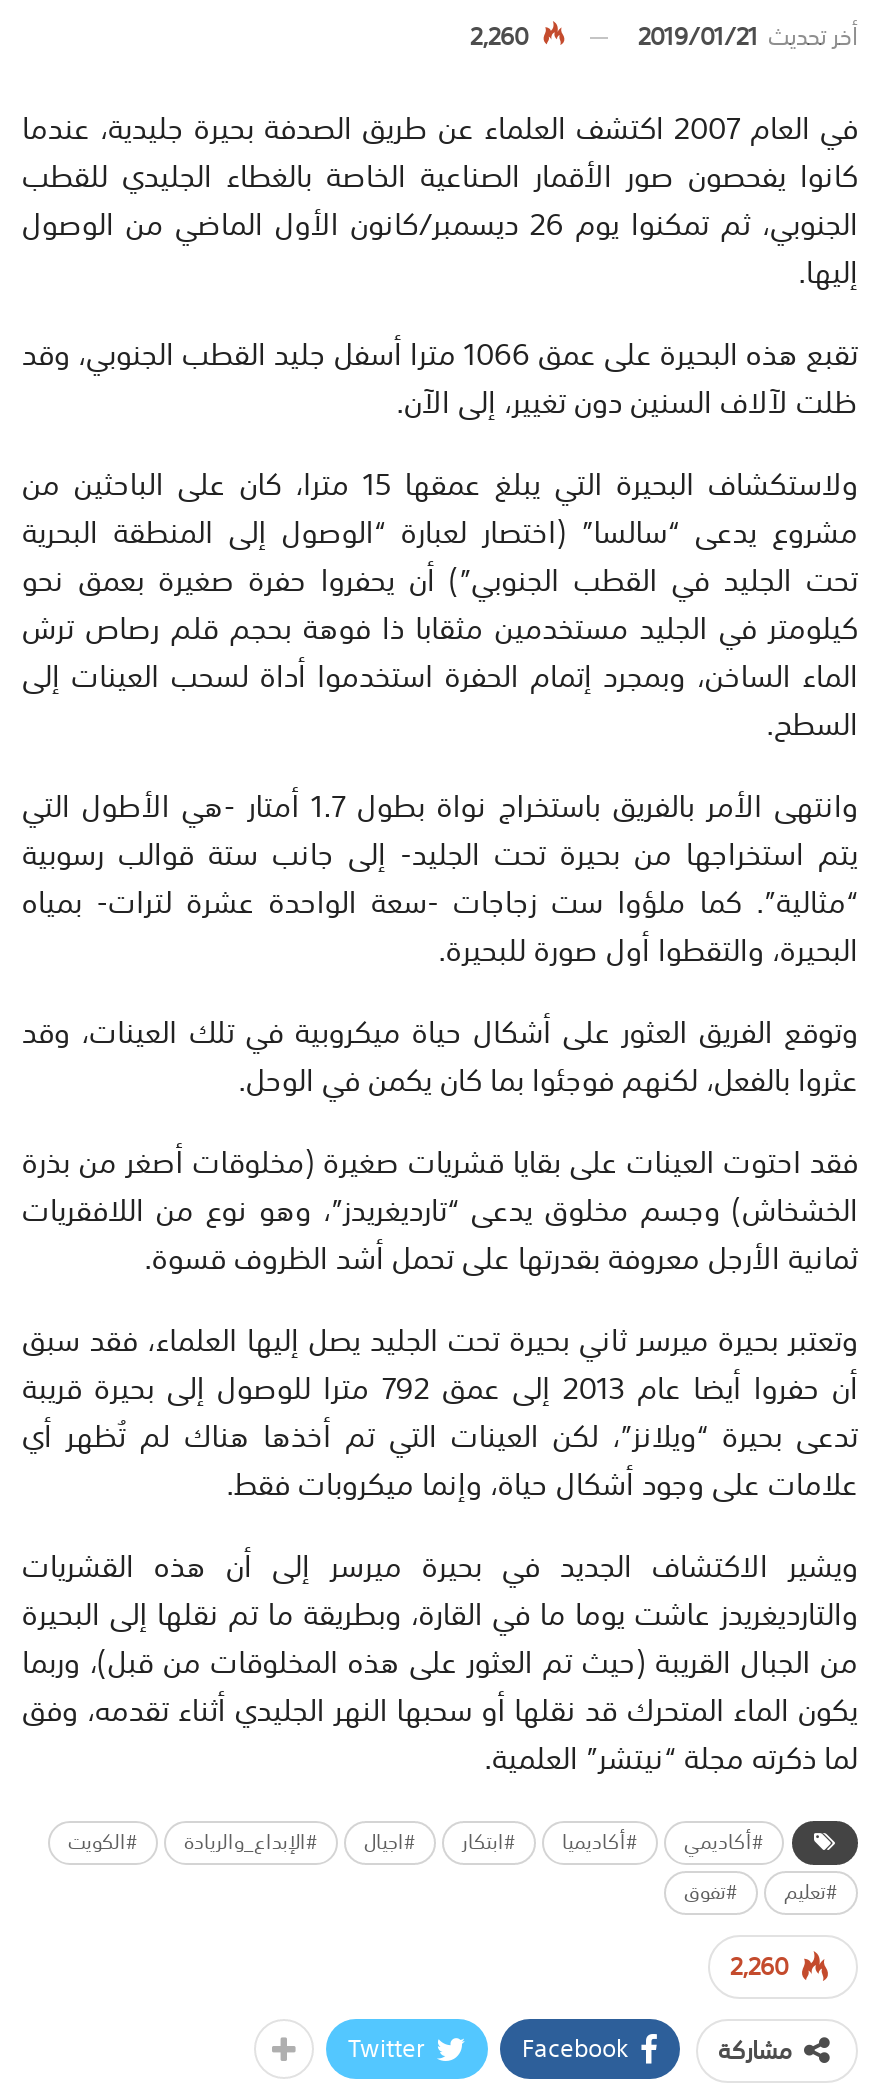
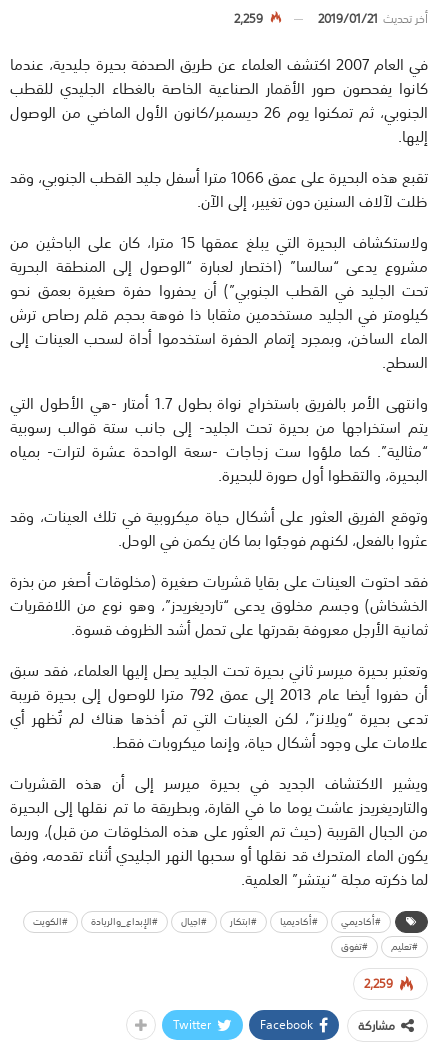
- 2,260
+ 2,259

- 2,260
+ 2,259
